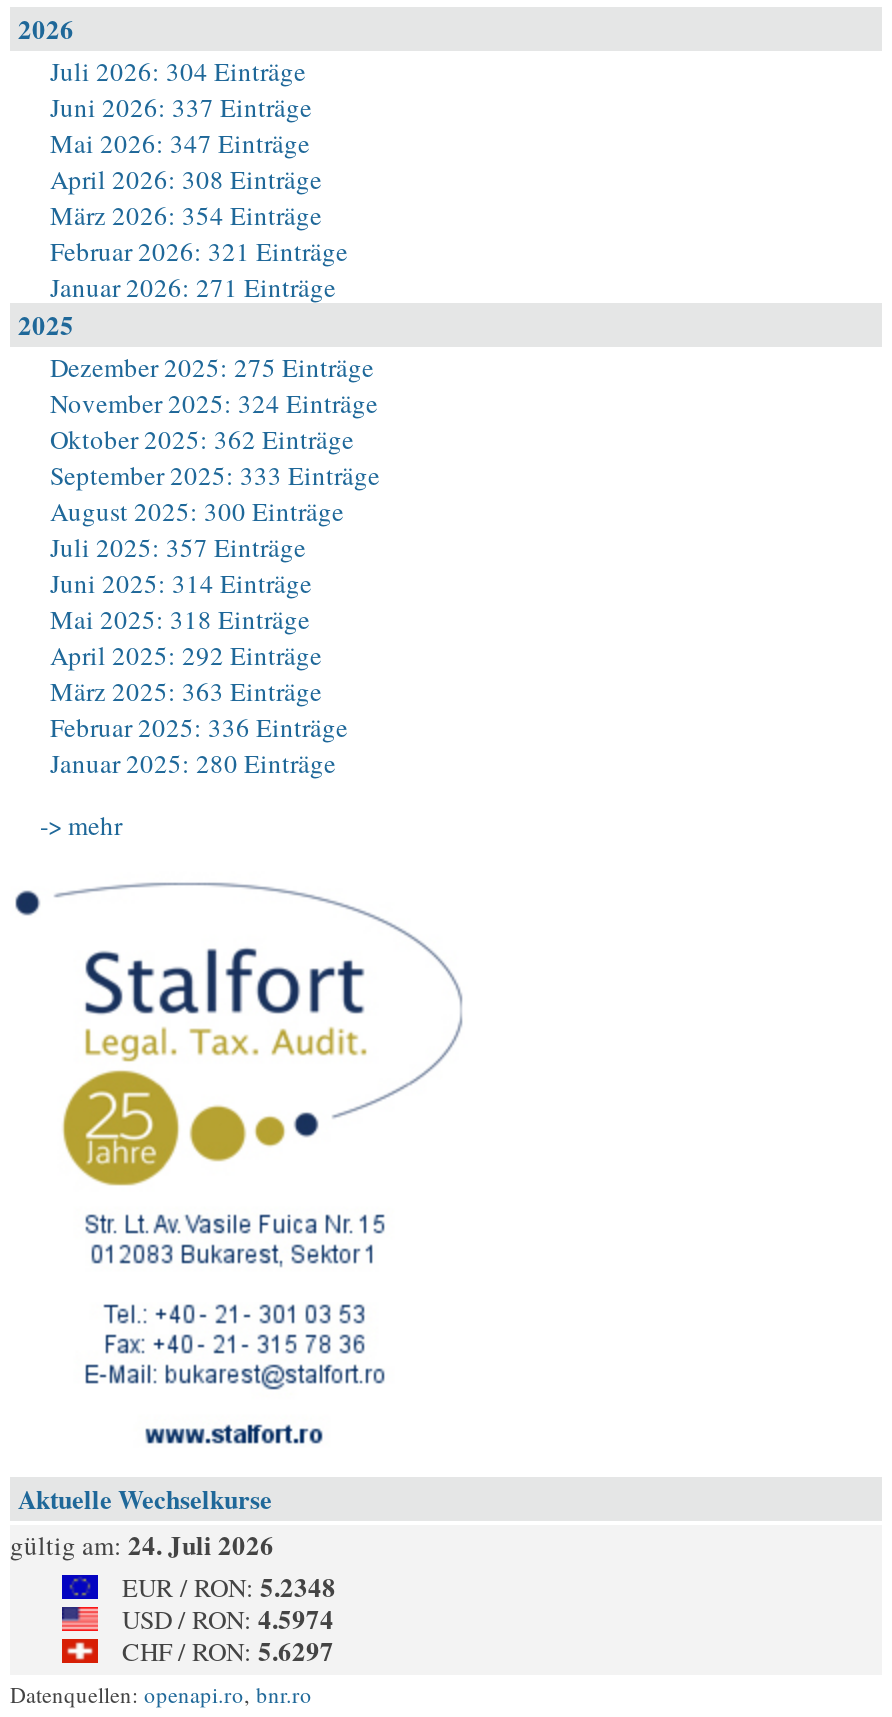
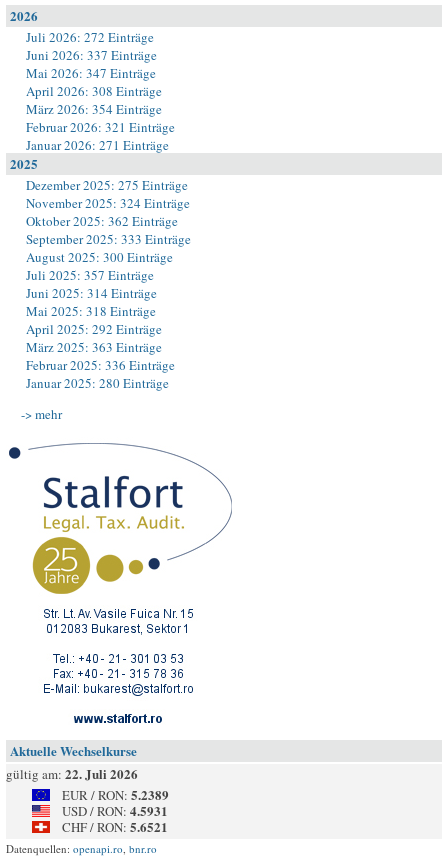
- Juli 2026: 304 Einträge
+ Juli 2026: 272 Einträge

- gültig am: 24. Juli 2026
+ gültig am: 22. Juli 2026

- EUR / RON: 5.2348
+ EUR / RON: 5.2389

- USD / RON: 4.5974
+ USD / RON: 4.5931

- CHF / RON: 5.6297
+ CHF / RON: 5.6521
